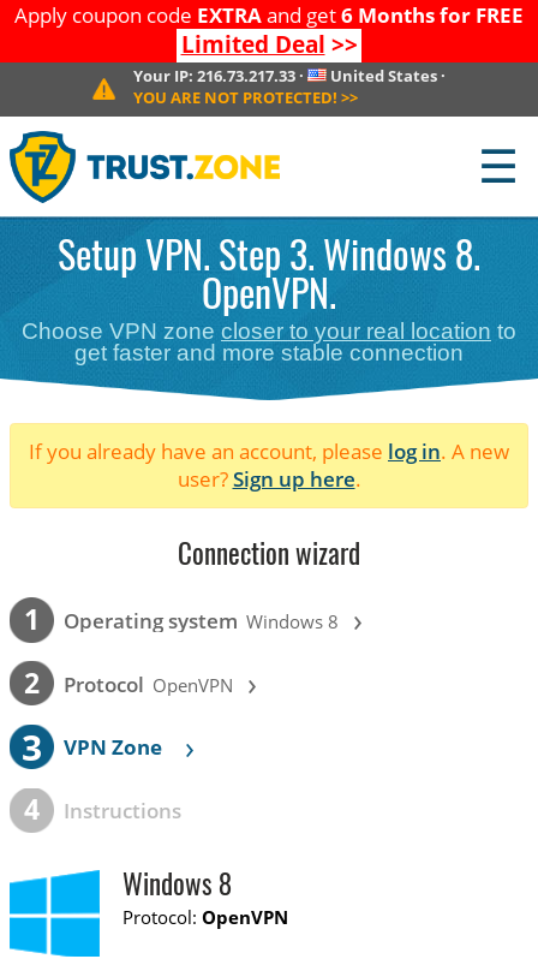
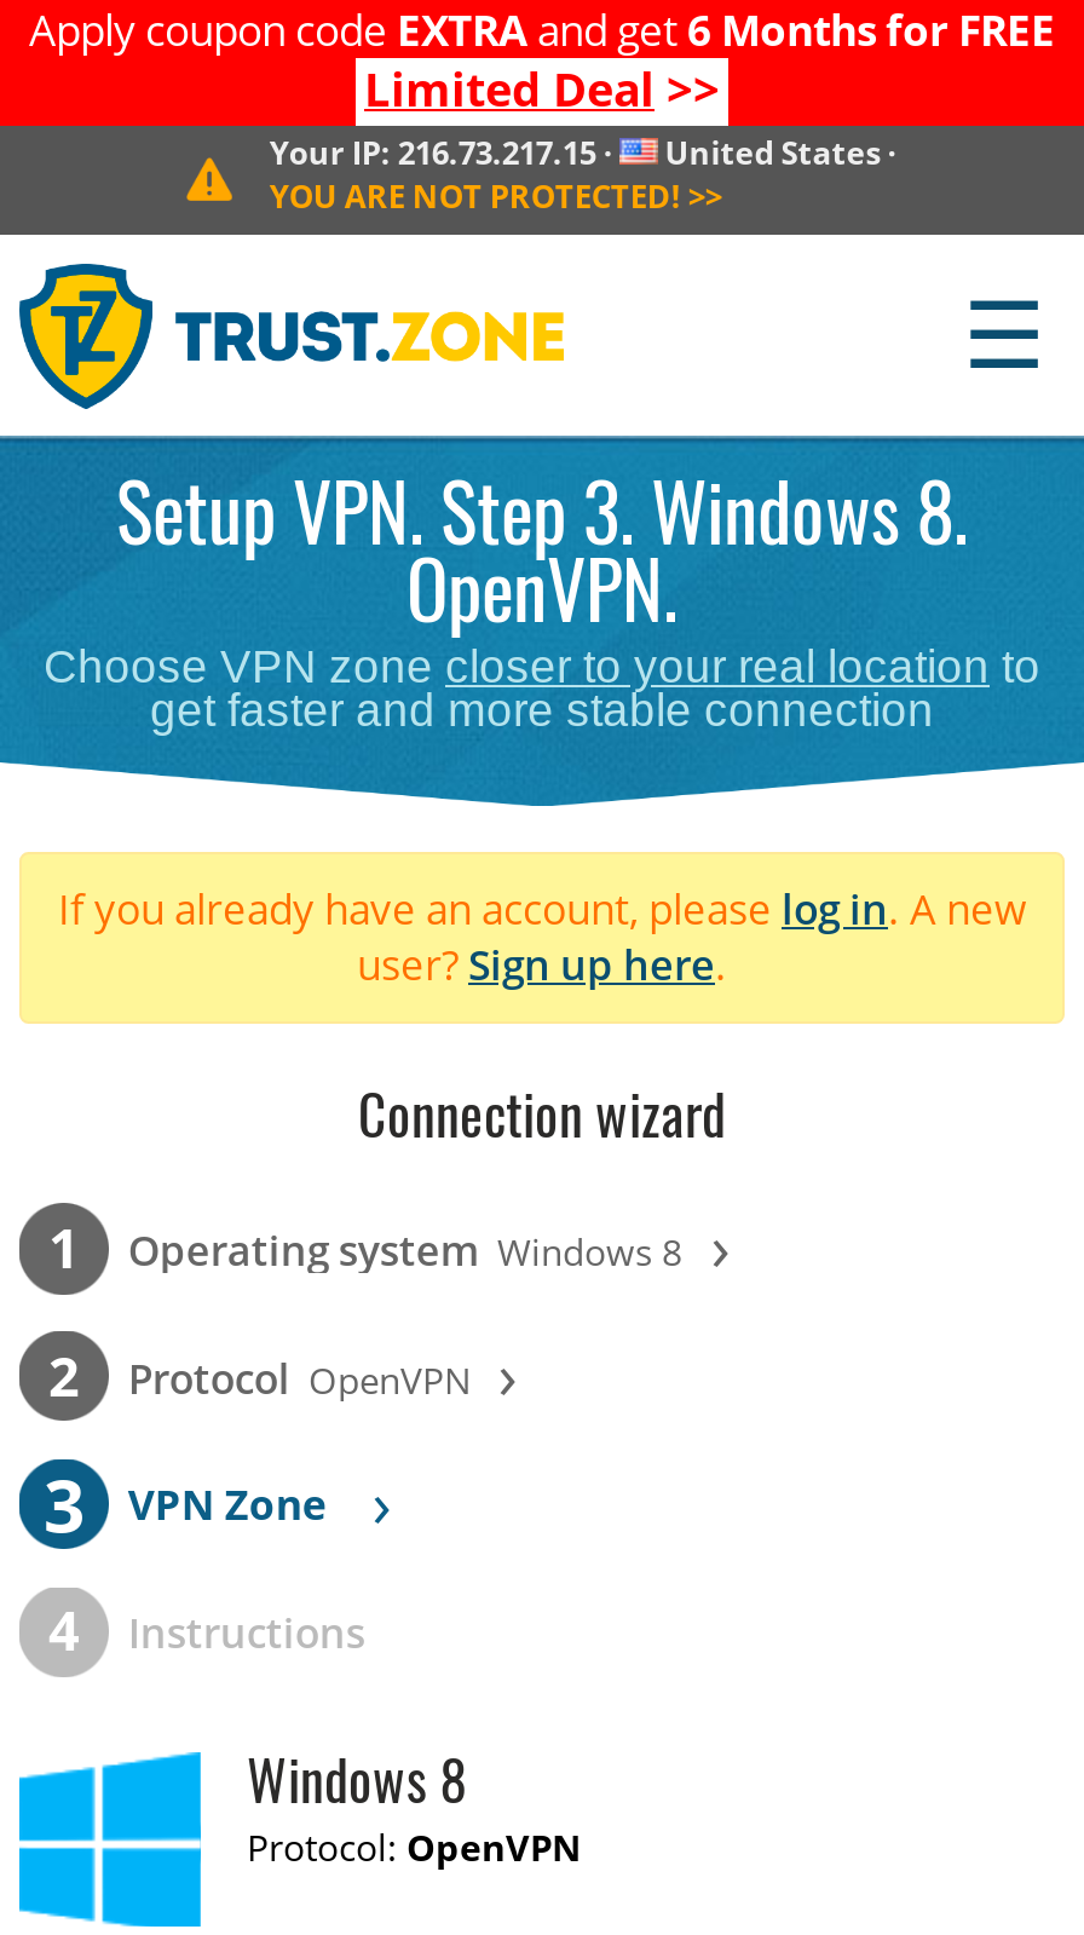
- Your IP: 216.73.217.33 · United States ·
+ Your IP: 216.73.217.15 · United States ·
